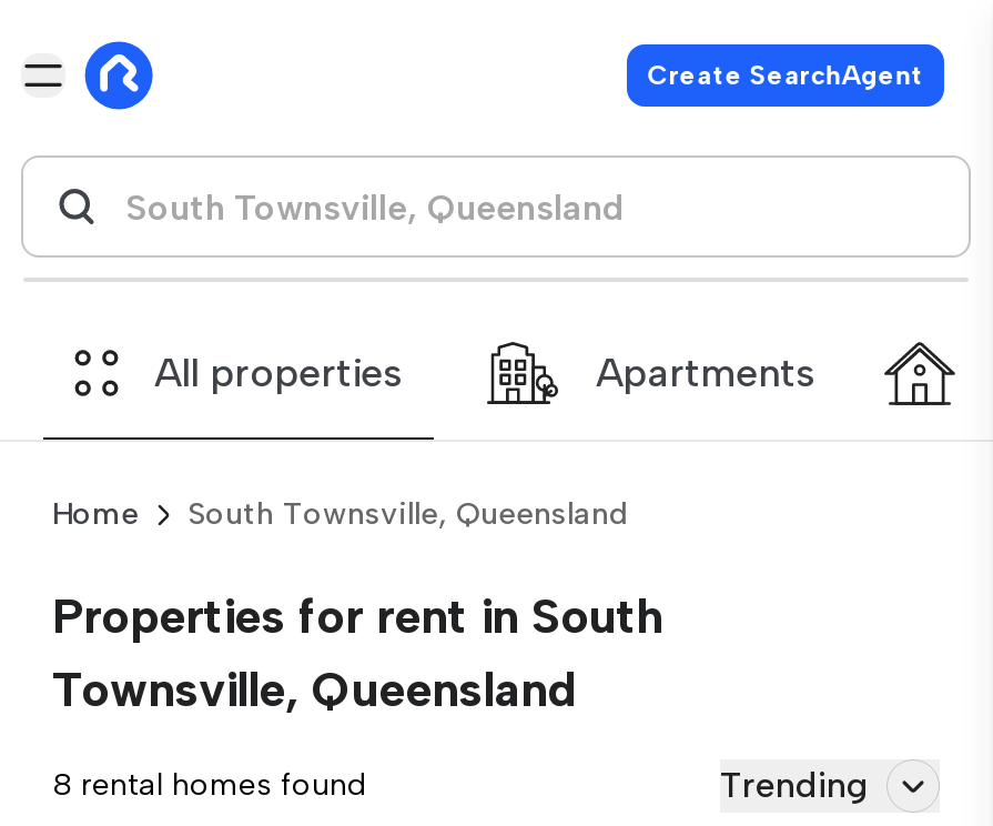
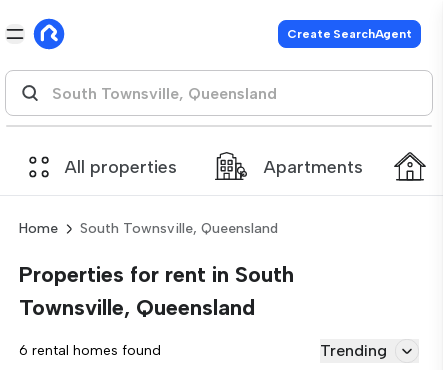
- 8 rental homes found
+ 6 rental homes found
